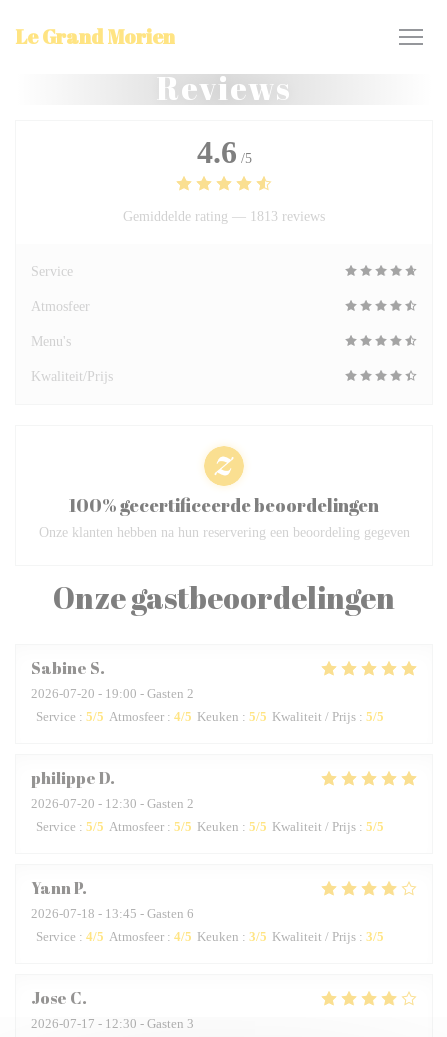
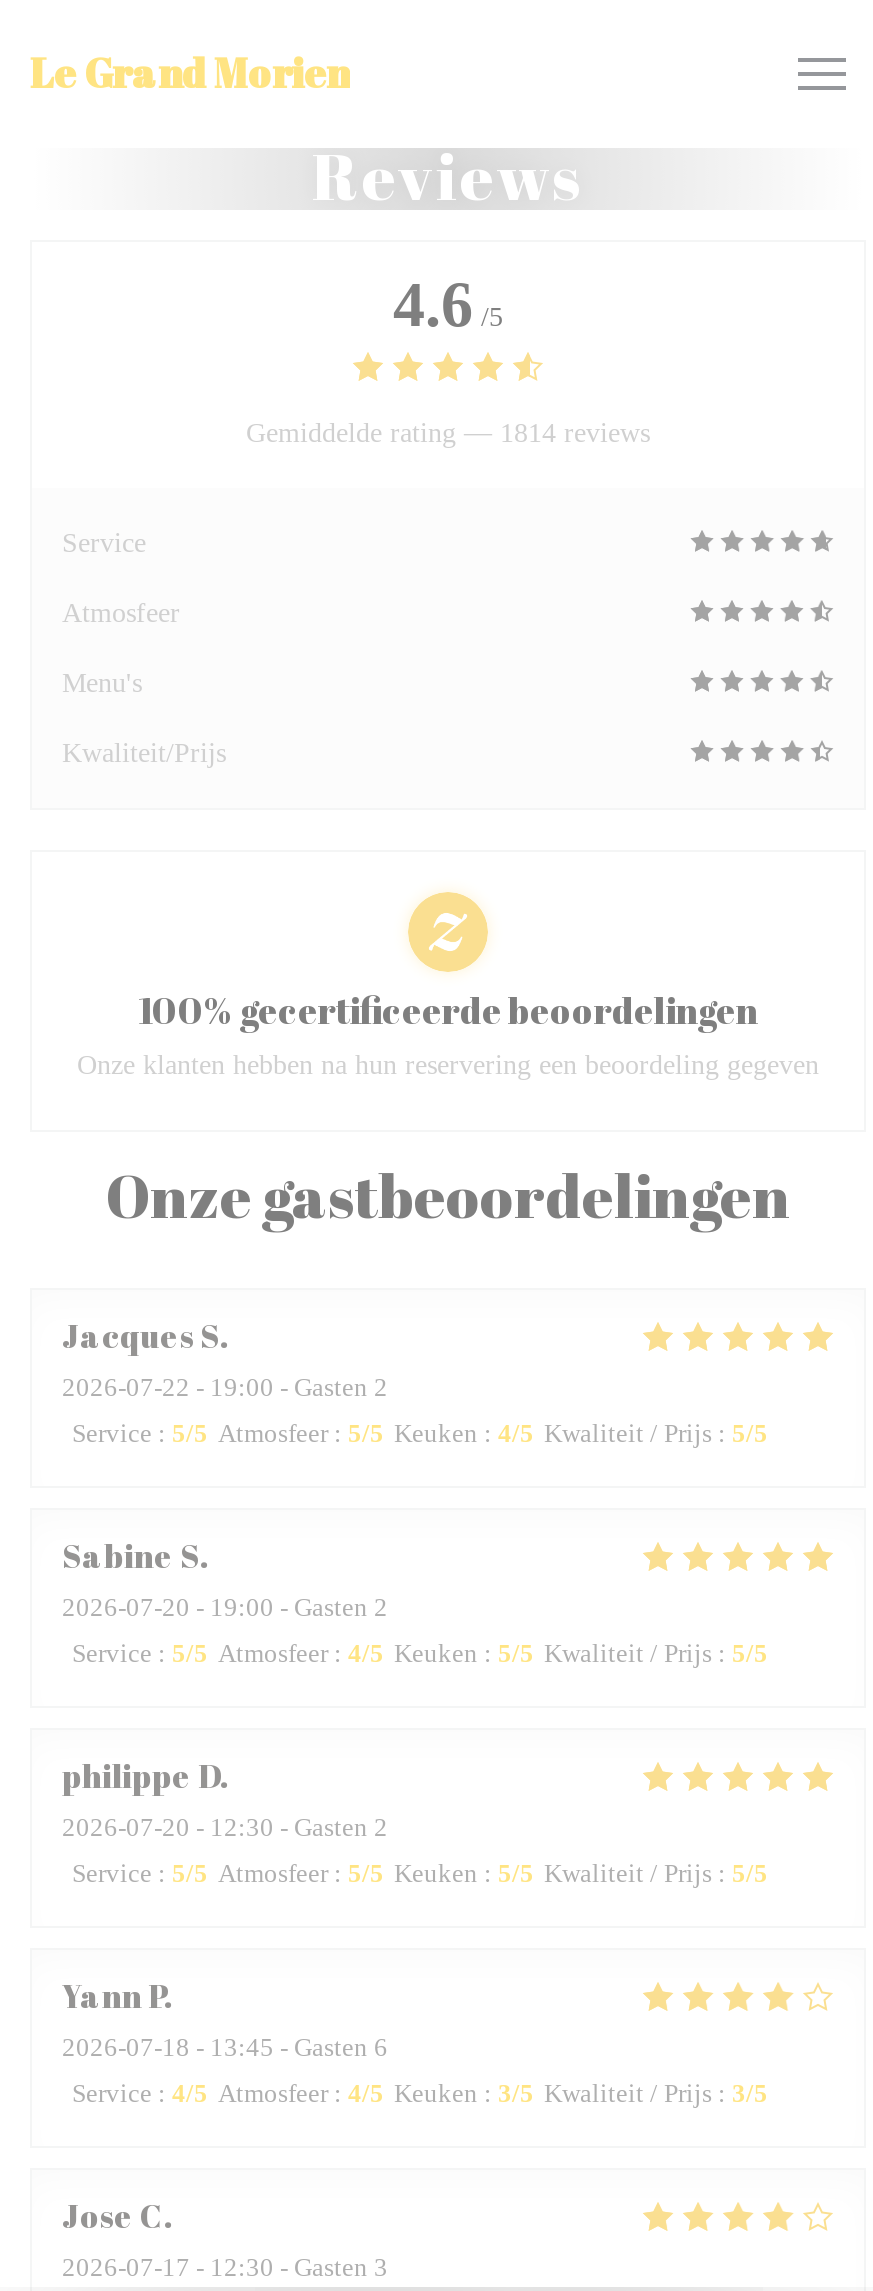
- Gemiddelde rating — 1813 reviews
+ Gemiddelde rating — 1814 reviews

+ Jacques S
+ 2026-07-22 - 19:00 - Gasten 2
+ Service: 5/5 Atmosfeer: 5/5 Keuken: 4/5 Kwaliteit / Prijs: 5/5
